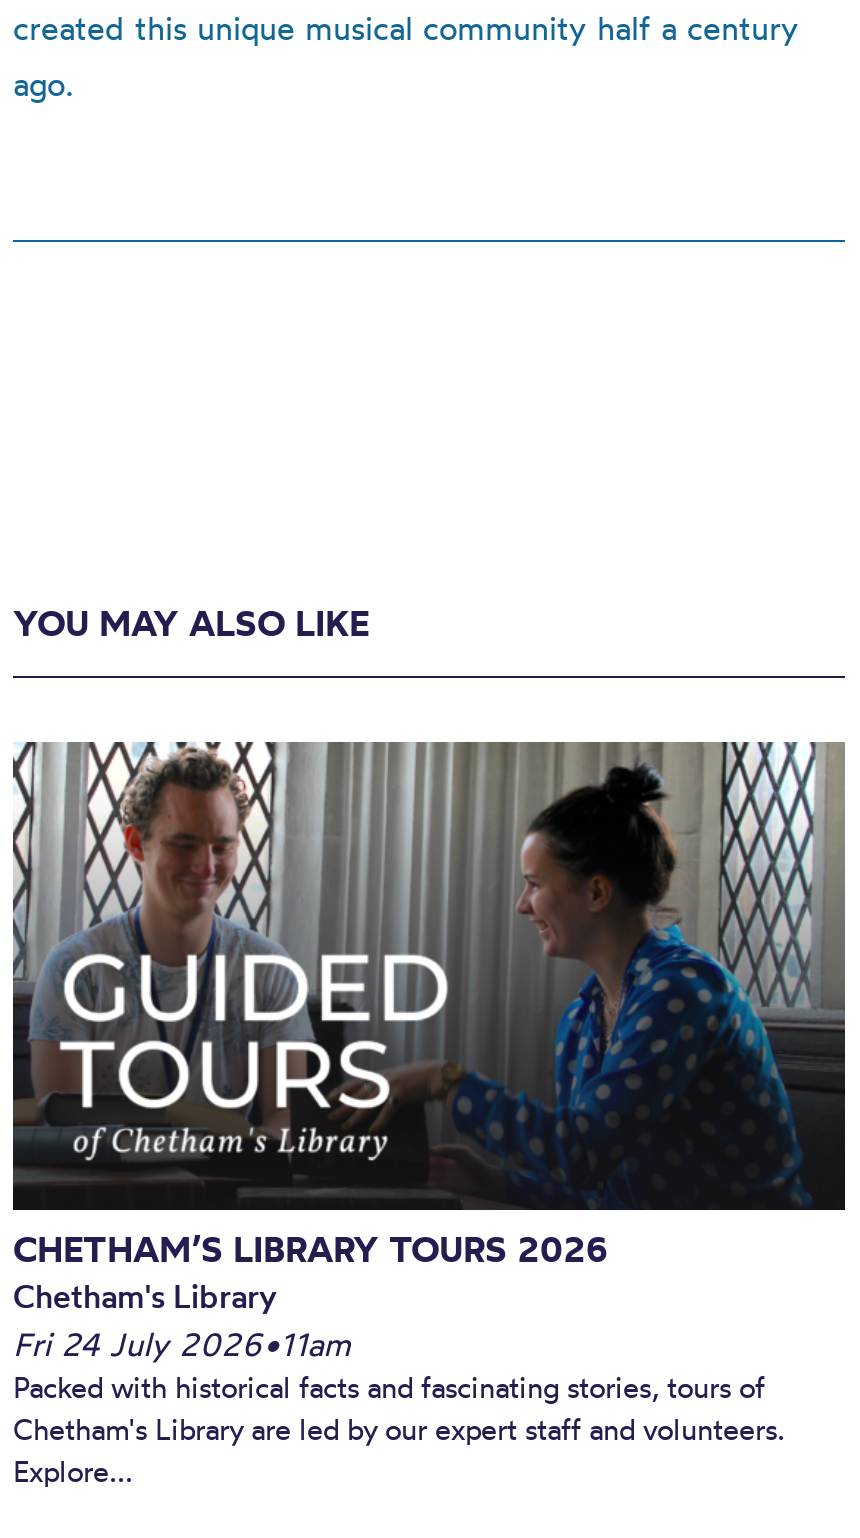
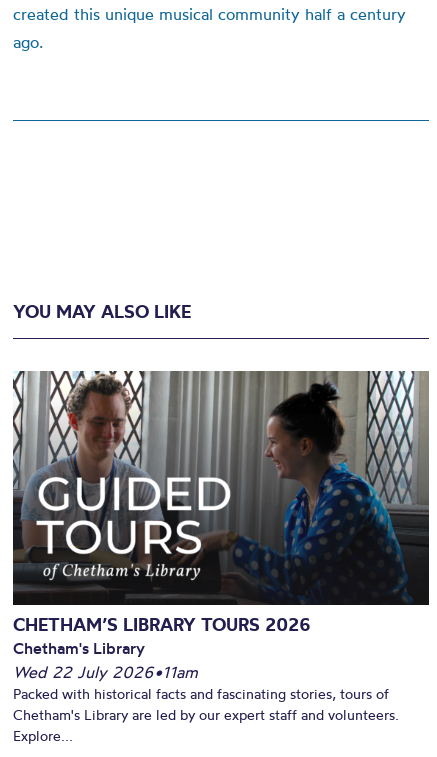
- Fri 24 July 2026•11am
+ Wed 22 July 2026•11am
